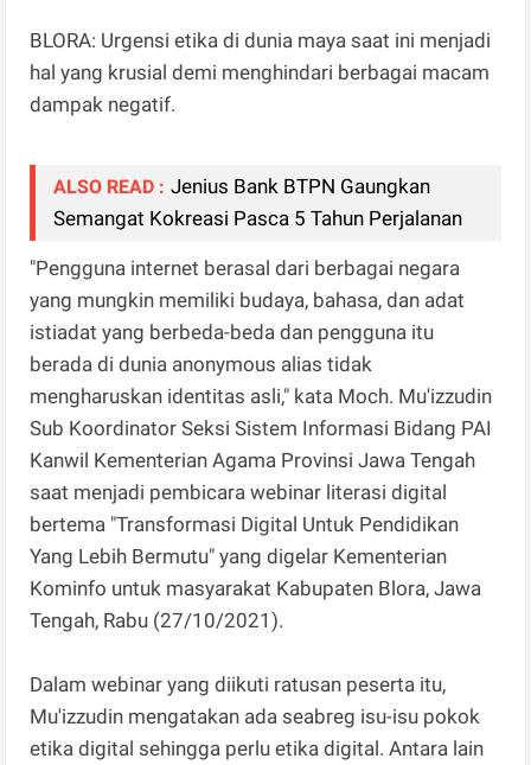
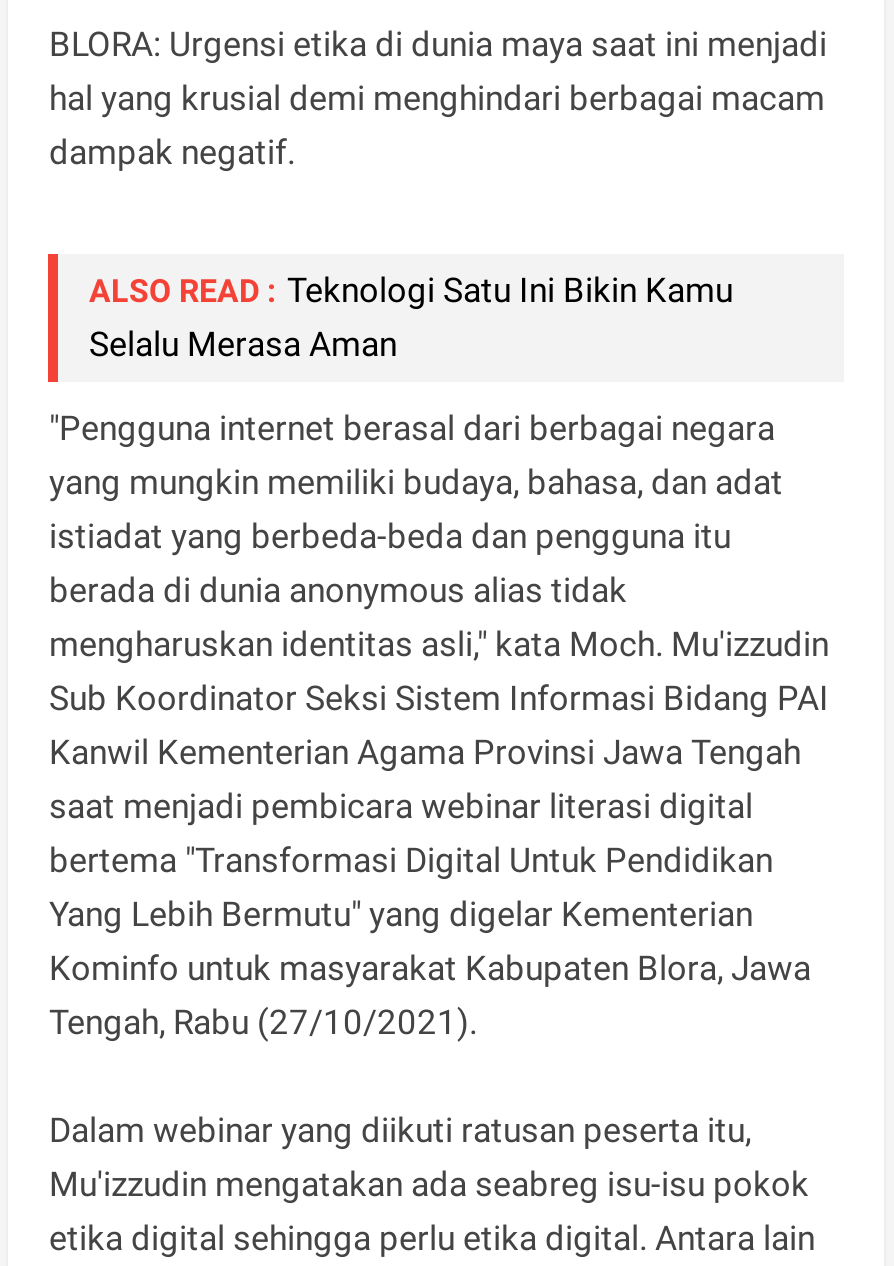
- ALSO READ : Jenius Bank BTPN Gaungkan
- Semangat Kokreasi Pasca 5 Tahun Perjalanan
+ ALSO READ : Teknologi Satu Ini Bikin Kamu
+ Selalu Merasa Aman
